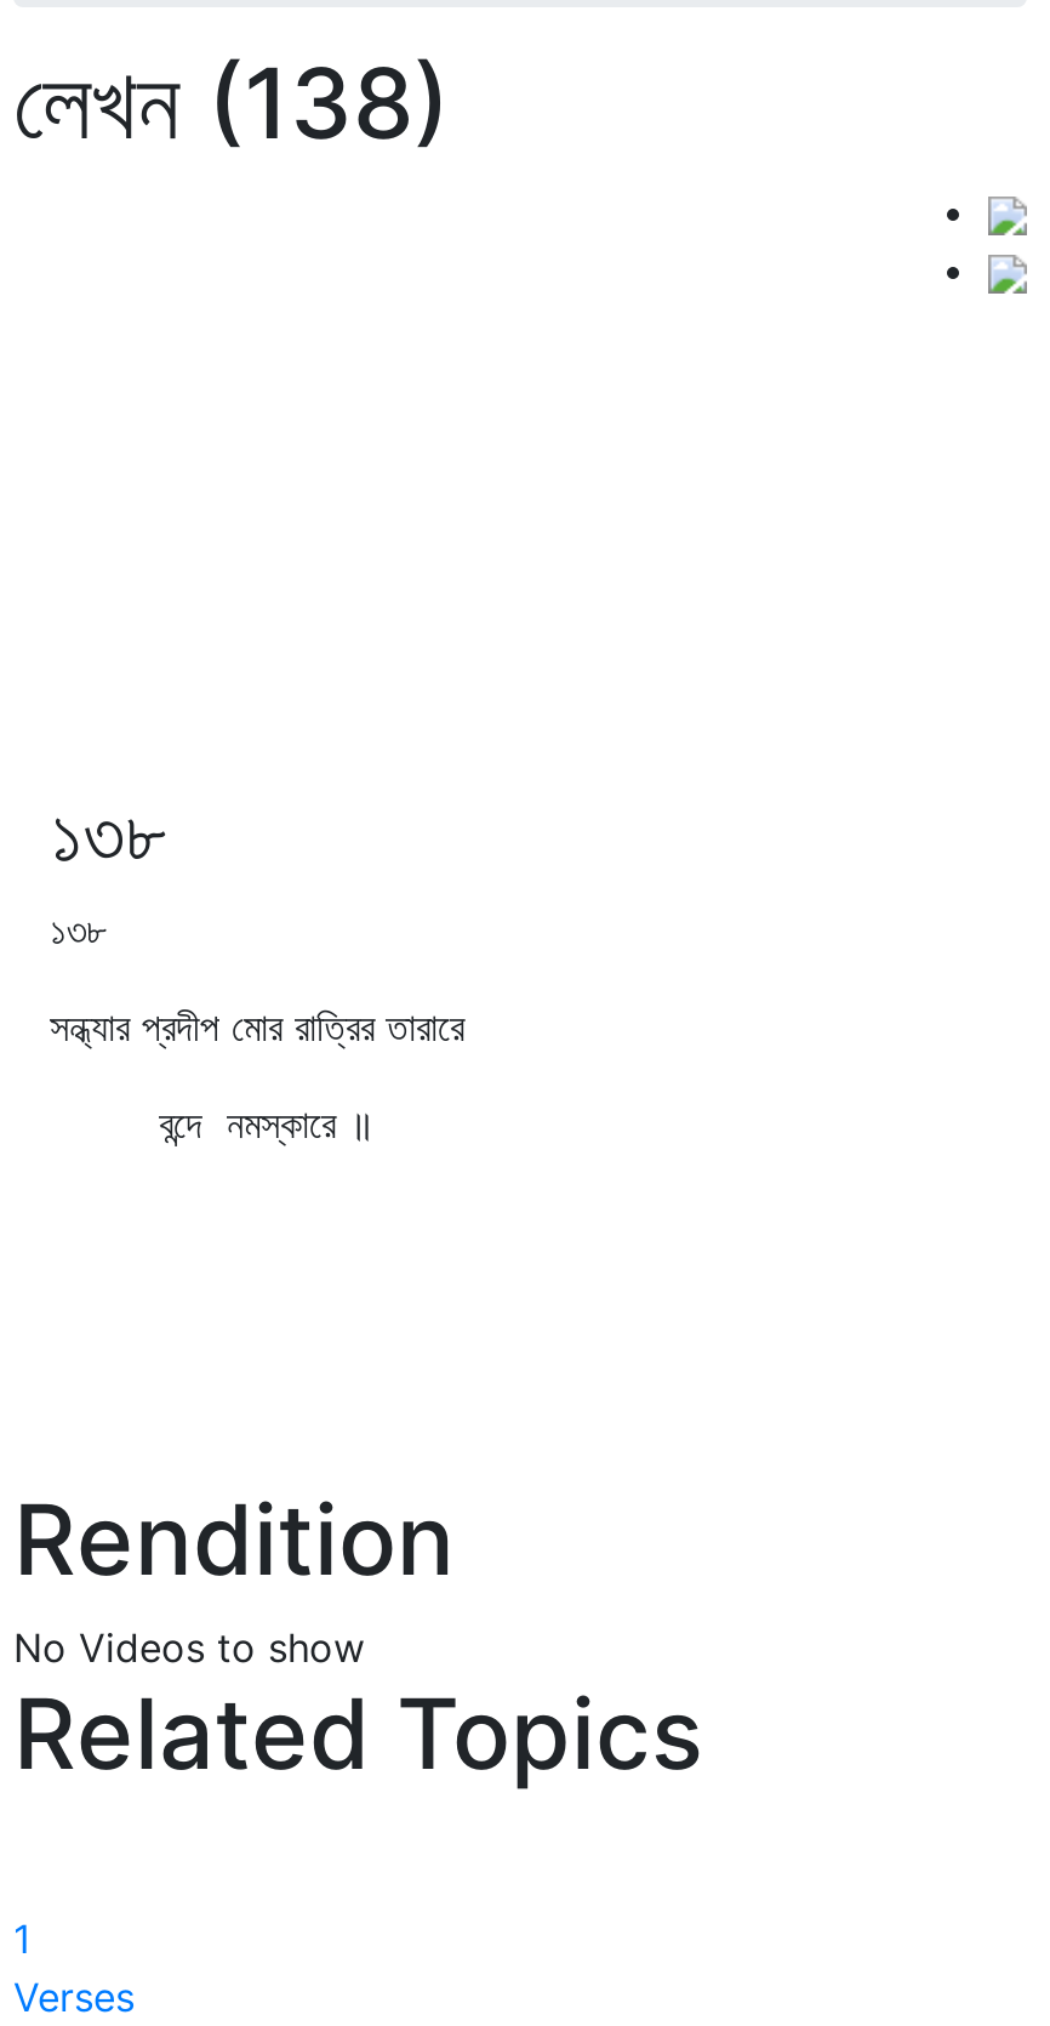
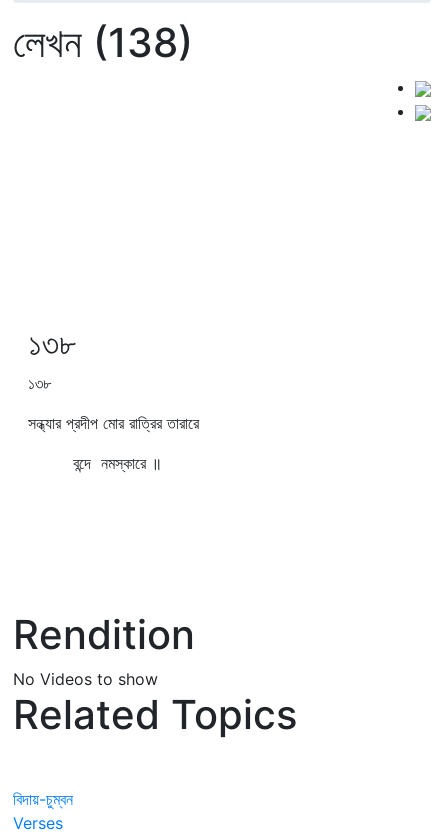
- 1
+ বিদায়-চুম্বন
